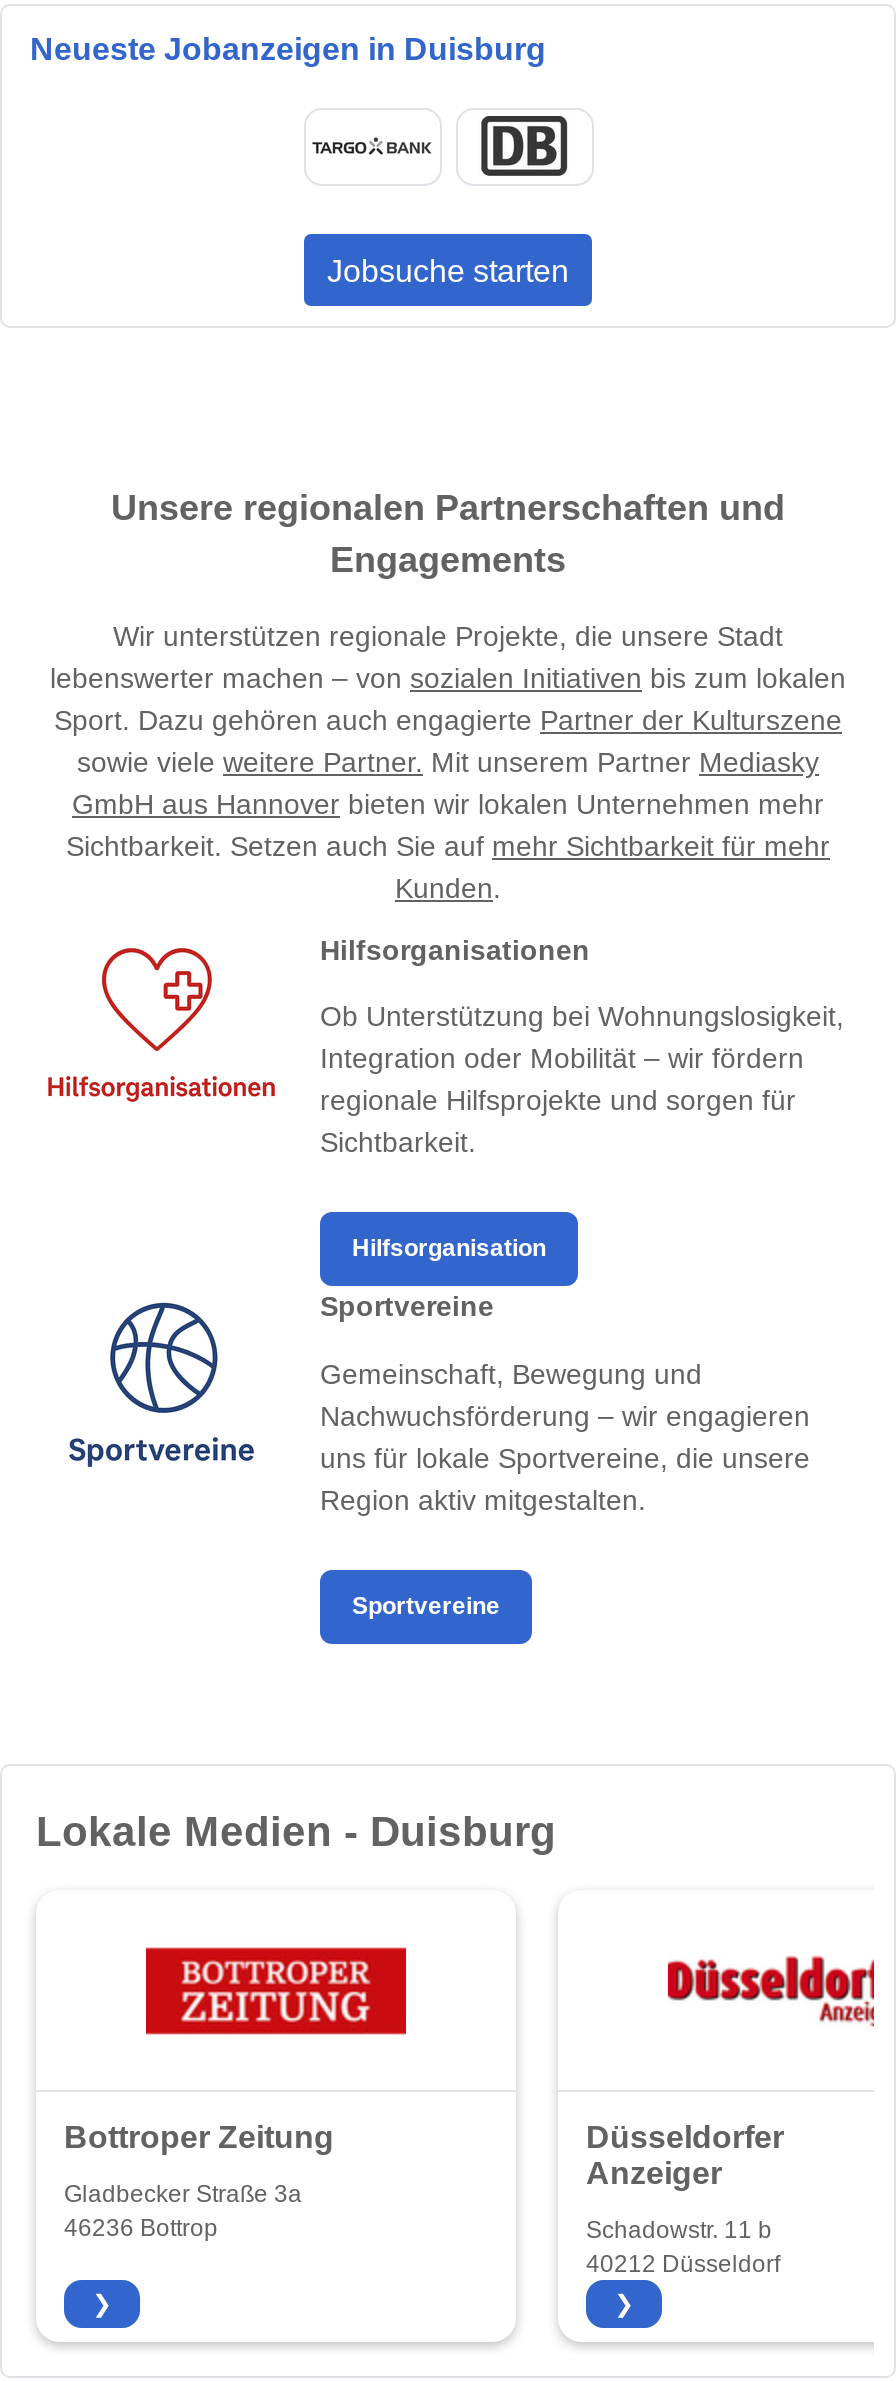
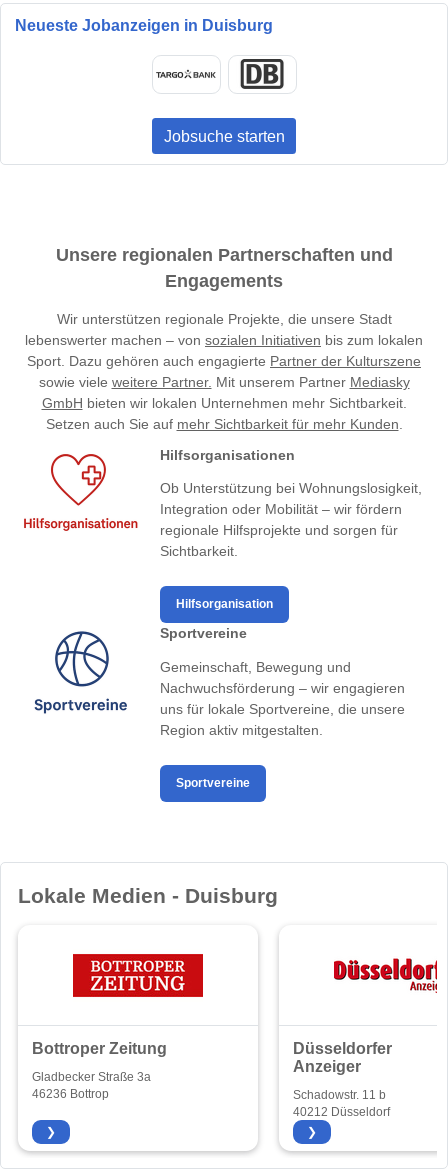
- GmbH aus Hannover bieten wir lokalen Unternehmen mehr
- Sichtbarkeit. Setzen auch Sie auf mehr Sichtbarkeit für mehr
- Kunden.
+ GmbH bieten wir lokalen Unternehmen mehr Sichtbarkeit.
+ Setzen auch Sie auf mehr Sichtbarkeit für mehr Kunden.
